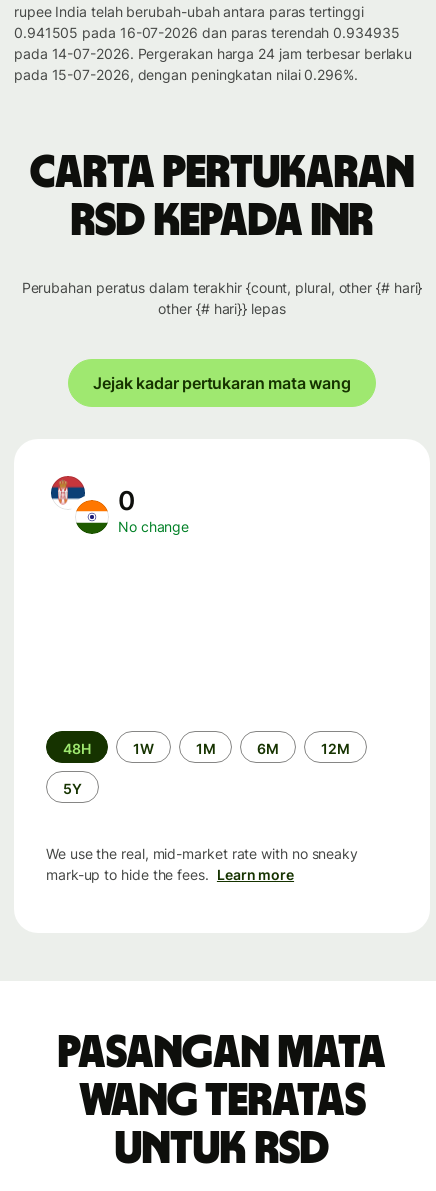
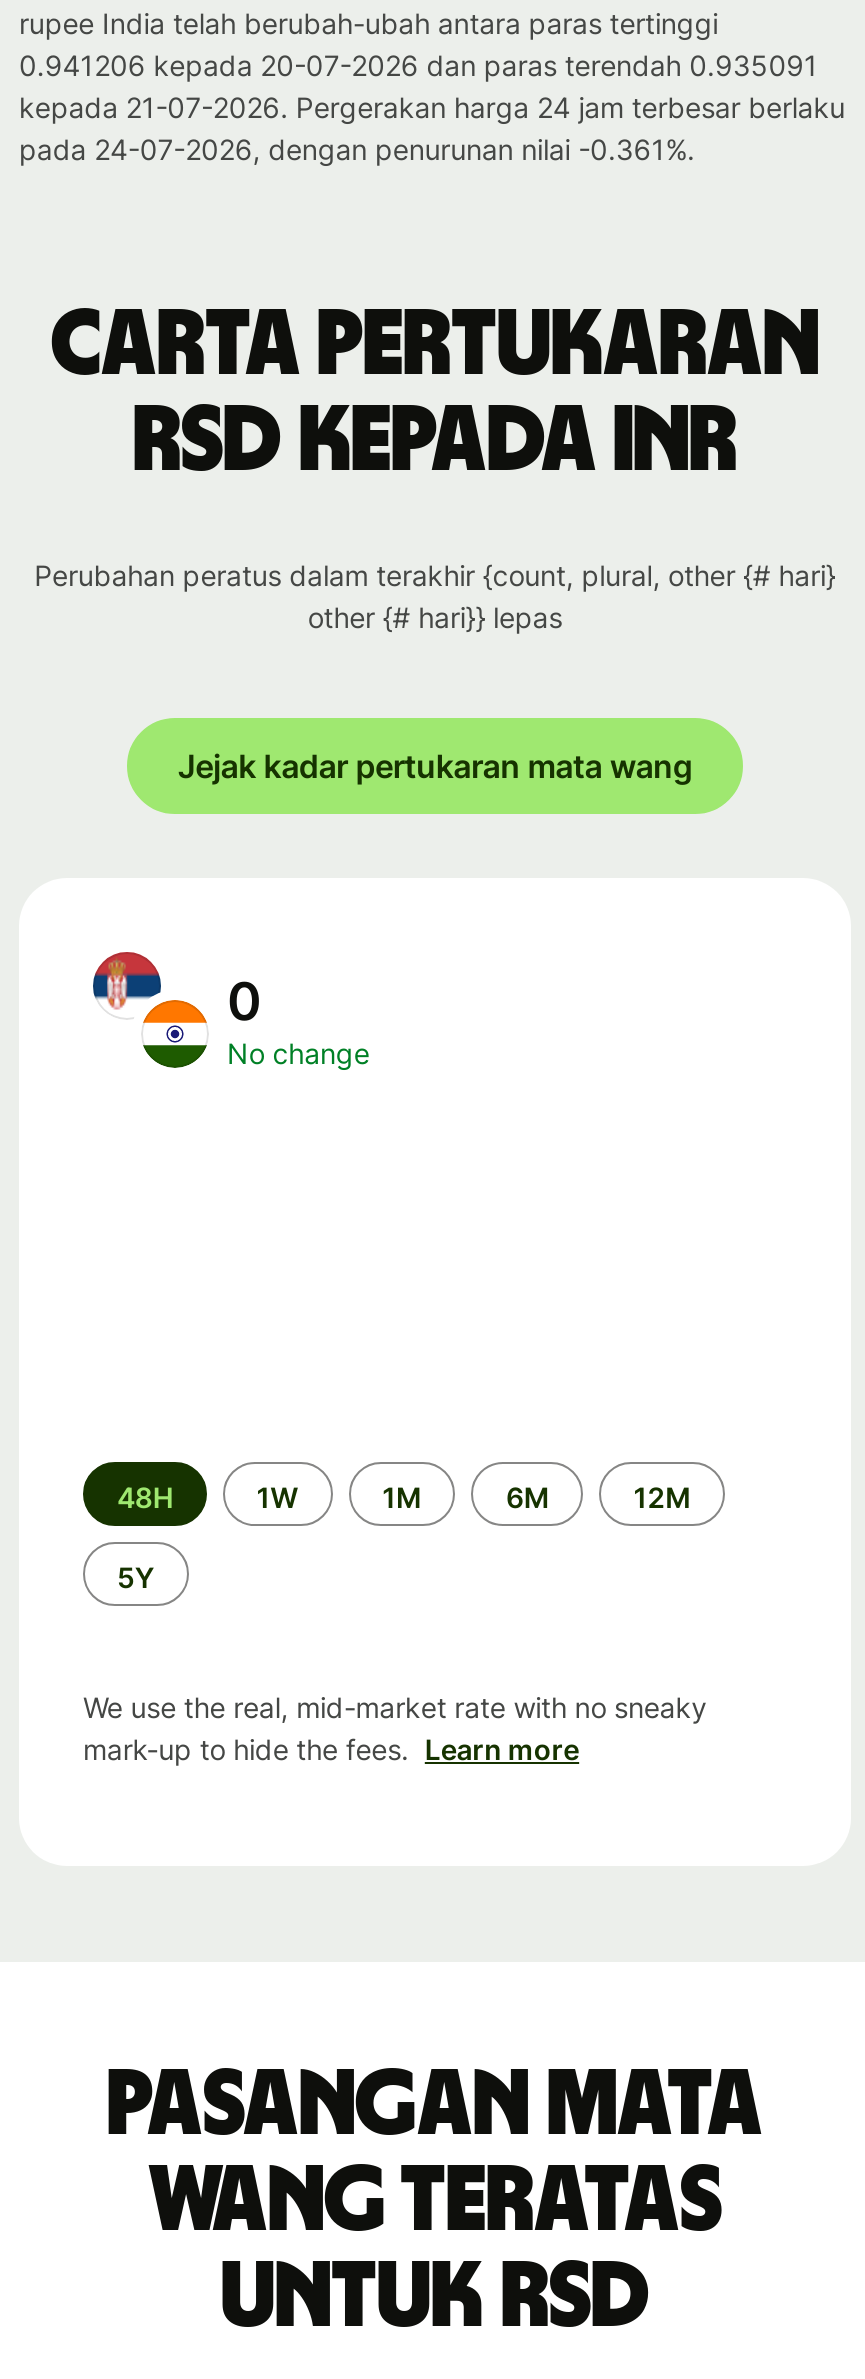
- 0.941505 pada 16-07-2026 dan paras terendah 0.934935
+ 0.941206 kepada 20-07-2026 dan paras terendah 0.935091

- pada 14-07-2026. Pergerakan harga 24 jam terbesar berlaku
+ kepada 21-07-2026. Pergerakan harga 24 jam terbesar berlaku

- pada 15-07-2026, dengan peningkatan nilai 0.296%.
+ pada 24-07-2026, dengan penurunan nilai -0.361%.
